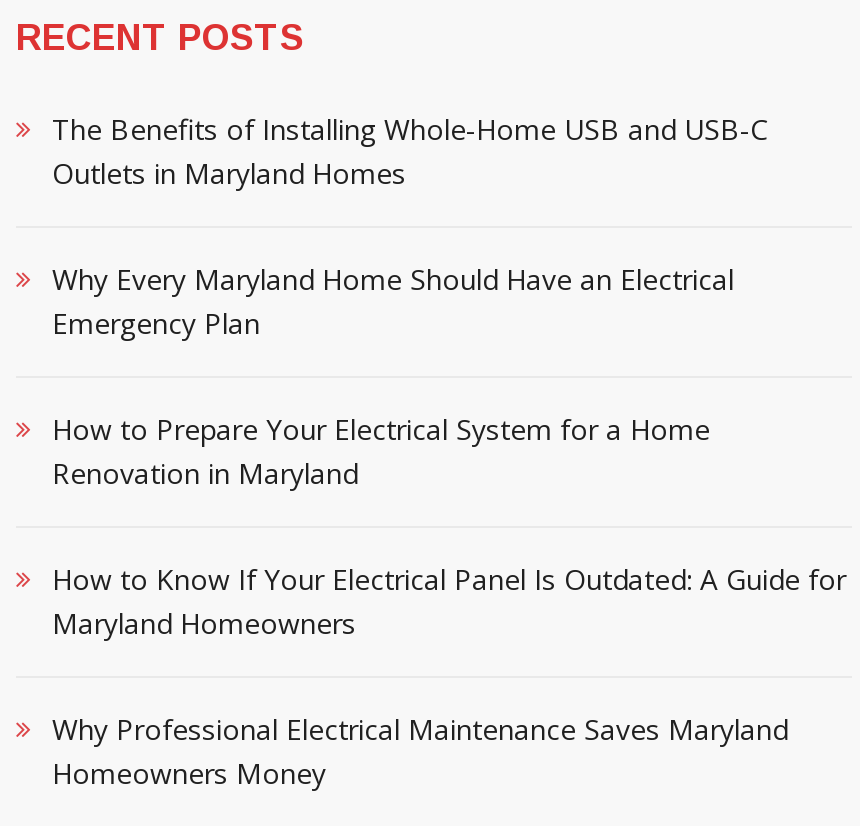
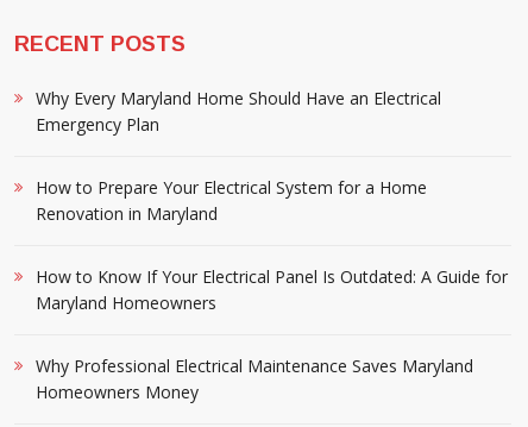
- The Benefits of Installing Whole-Home USB and USB-C
- Outlets in Maryland Homes
